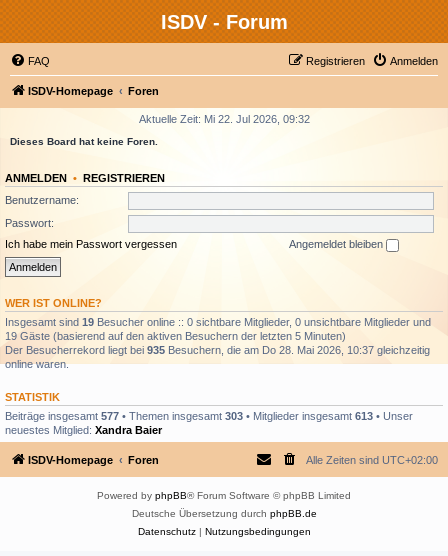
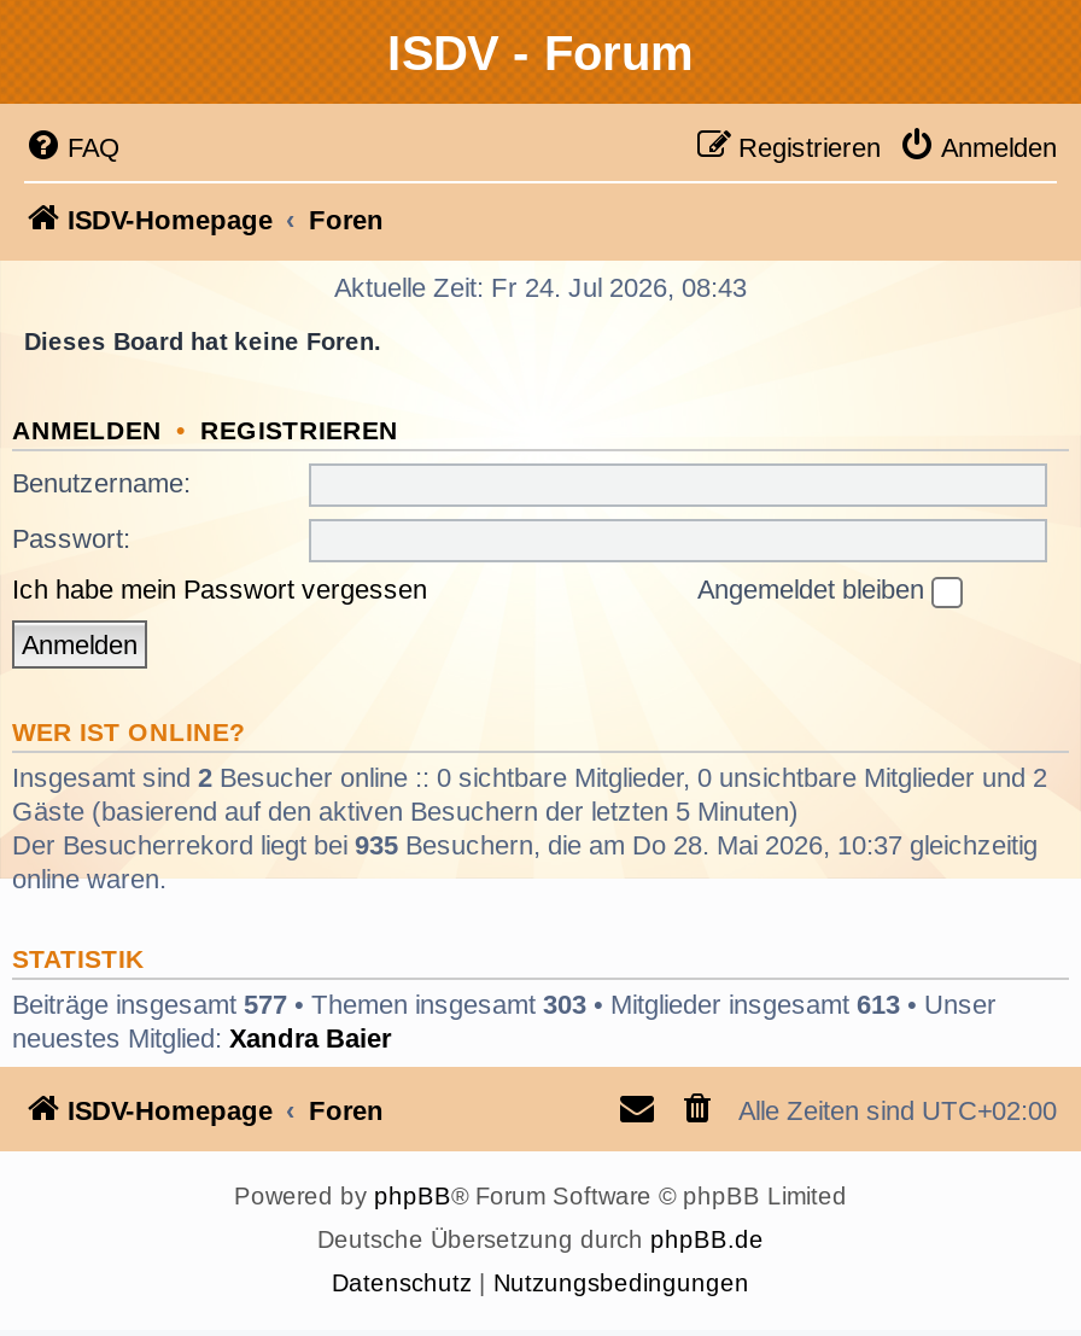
- Aktuelle Zeit: Mi 22. Jul 2026, 09:32
+ Aktuelle Zeit: Fr 24. Jul 2026, 08:43

- Insgesamt sind 19 Besucher online :: 0 sichtbare Mitglieder, 0 unsichtbare Mitglieder und
- 19 Gäste (basierend auf den aktiven Besuchern der letzten 5 Minuten)
+ Insgesamt sind 2 Besucher online :: 0 sichtbare Mitglieder, 0 unsichtbare Mitglieder und 2
+ Gäste (basierend auf den aktiven Besuchern der letzten 5 Minuten)
